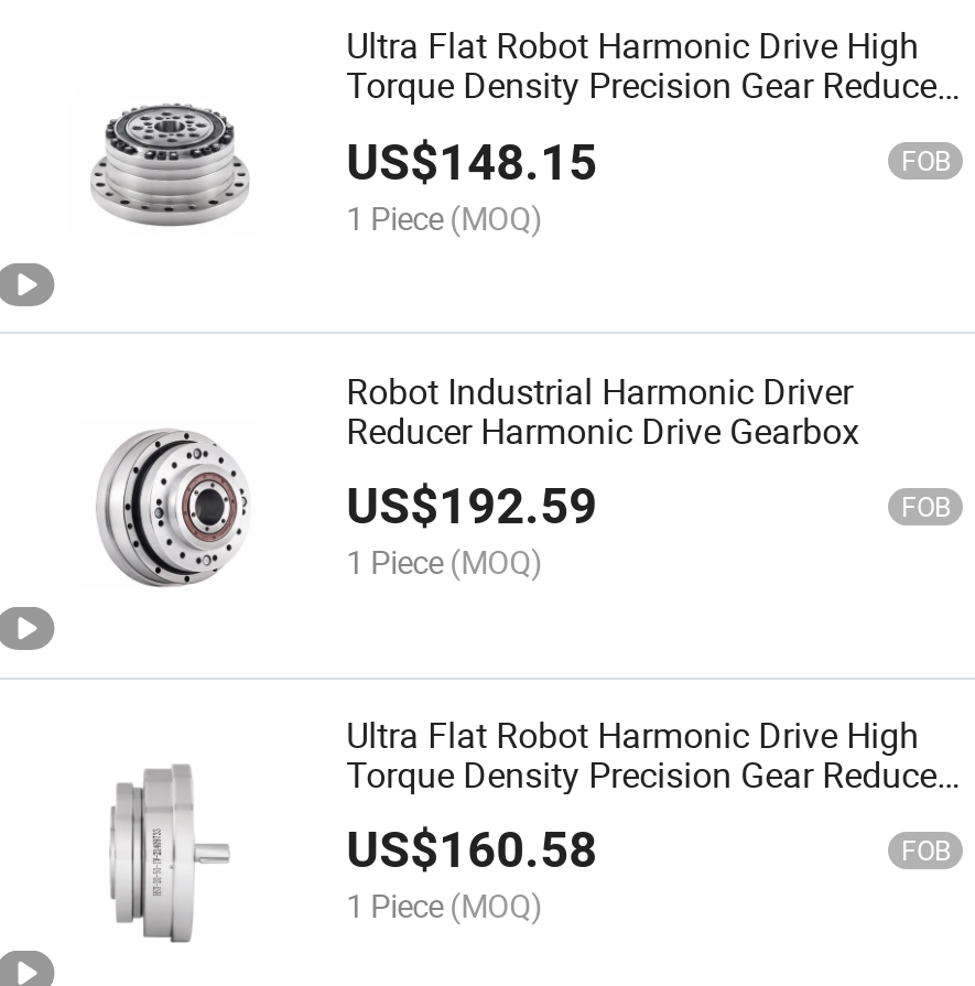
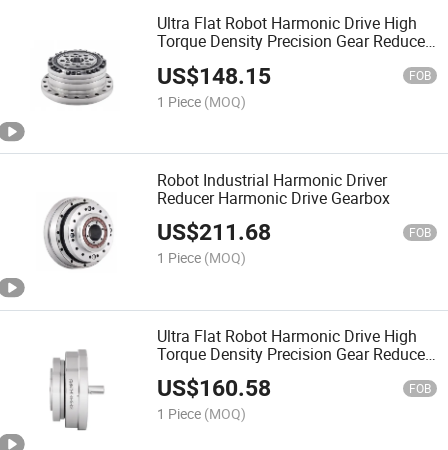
- US$192.59
+ US$211.68
